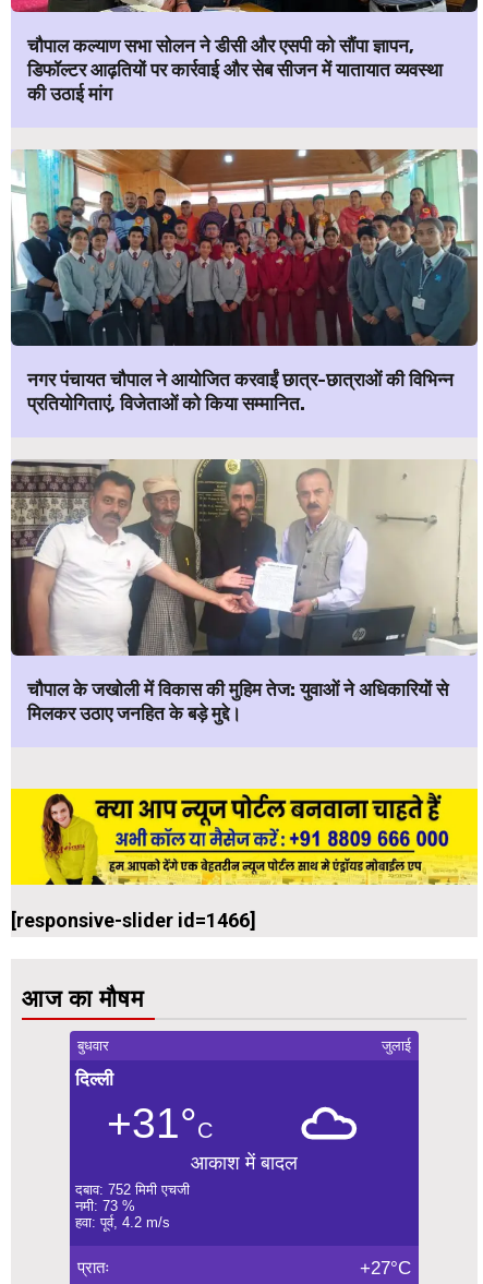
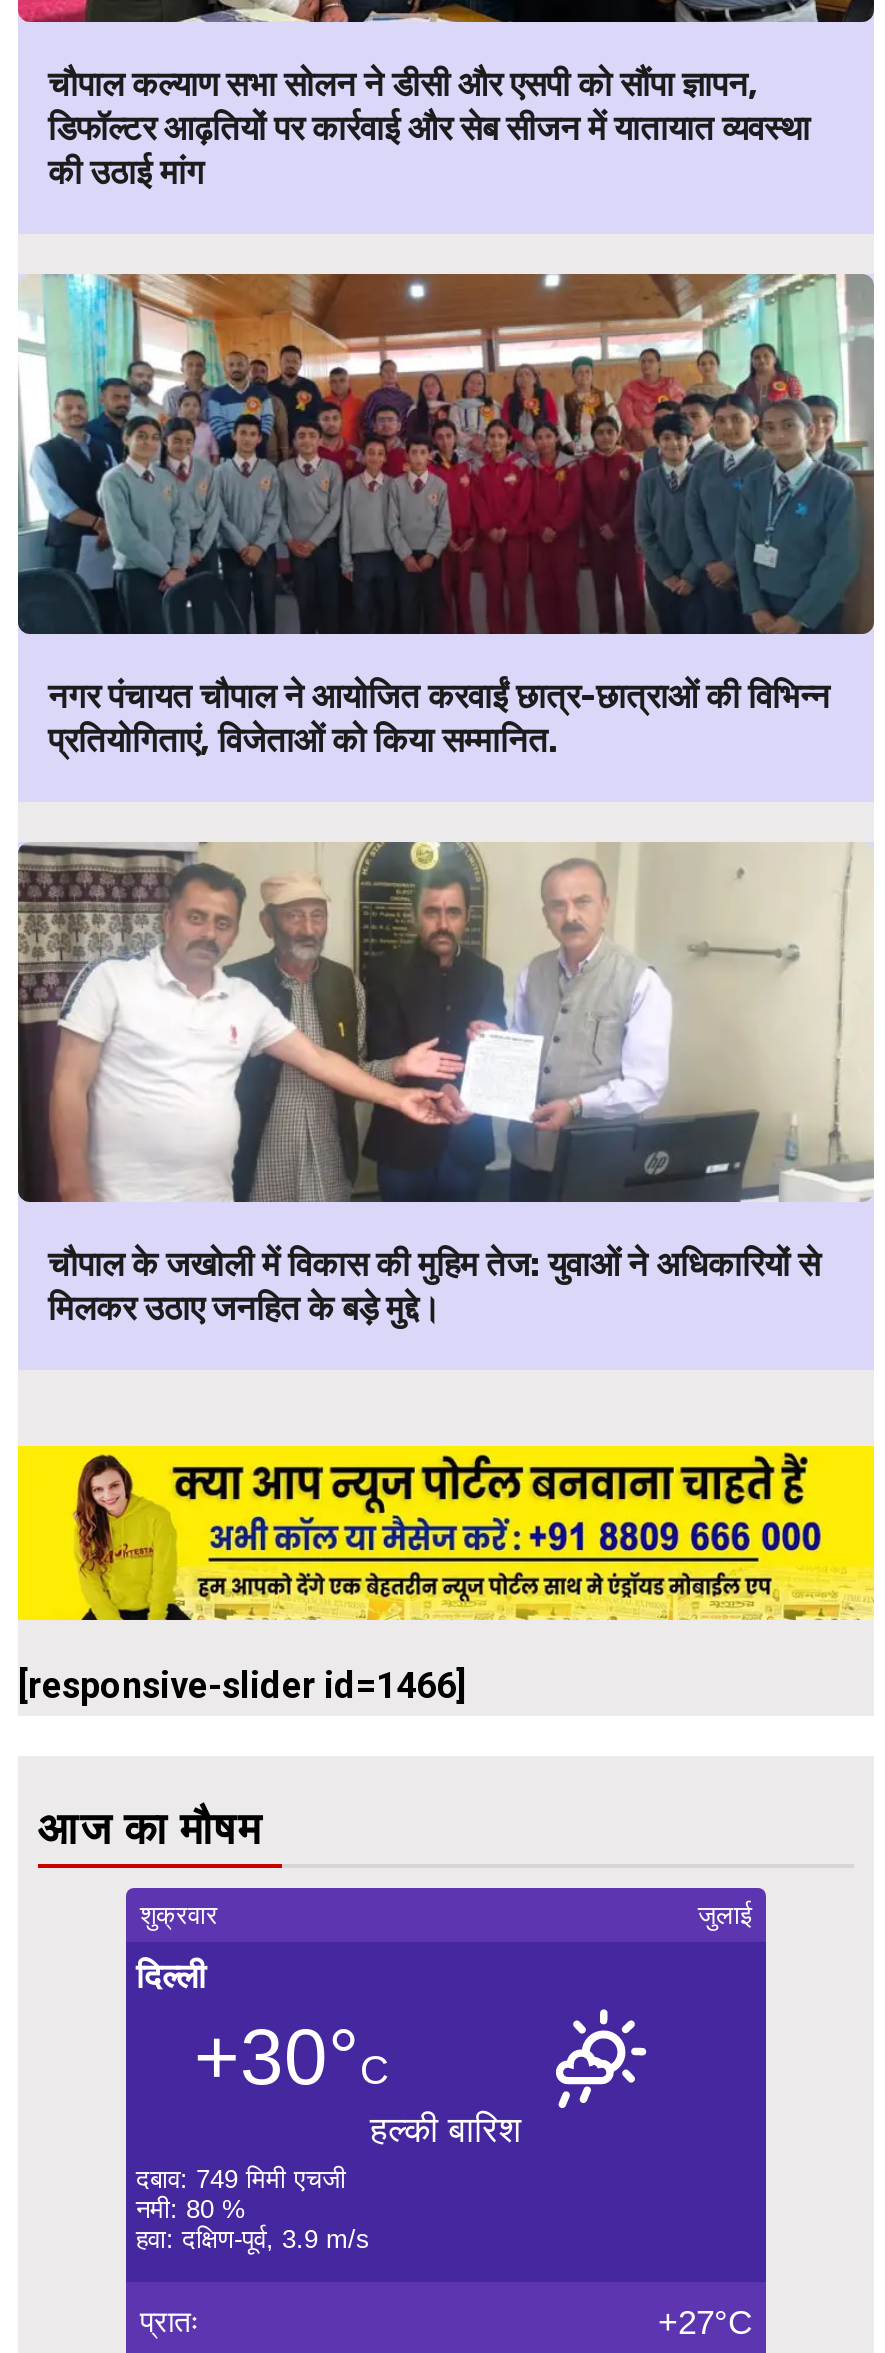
- बुधवार
+ शुक्रवार

- [image]
- +31°C
- आकाश में बादल
- दबाव: 752 मिमी एचजी
- नमी: 73 %
- हवा: पूर्व, 4.2 m/s
+ [image]
+ +30°C
+ हल्की बारिश
+ दबाव: 749 मिमी एचजी
+ नमी: 80 %
+ हवा: दक्षिण-पूर्व, 3.9 m/s
